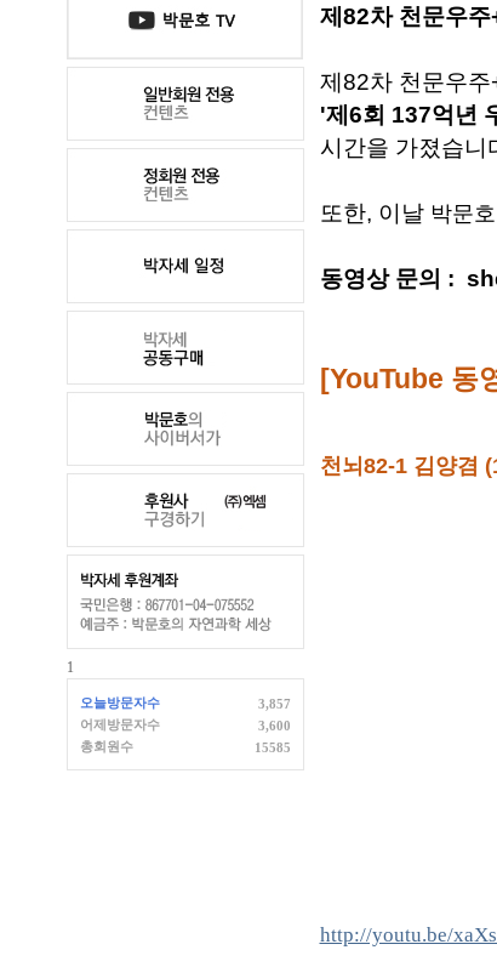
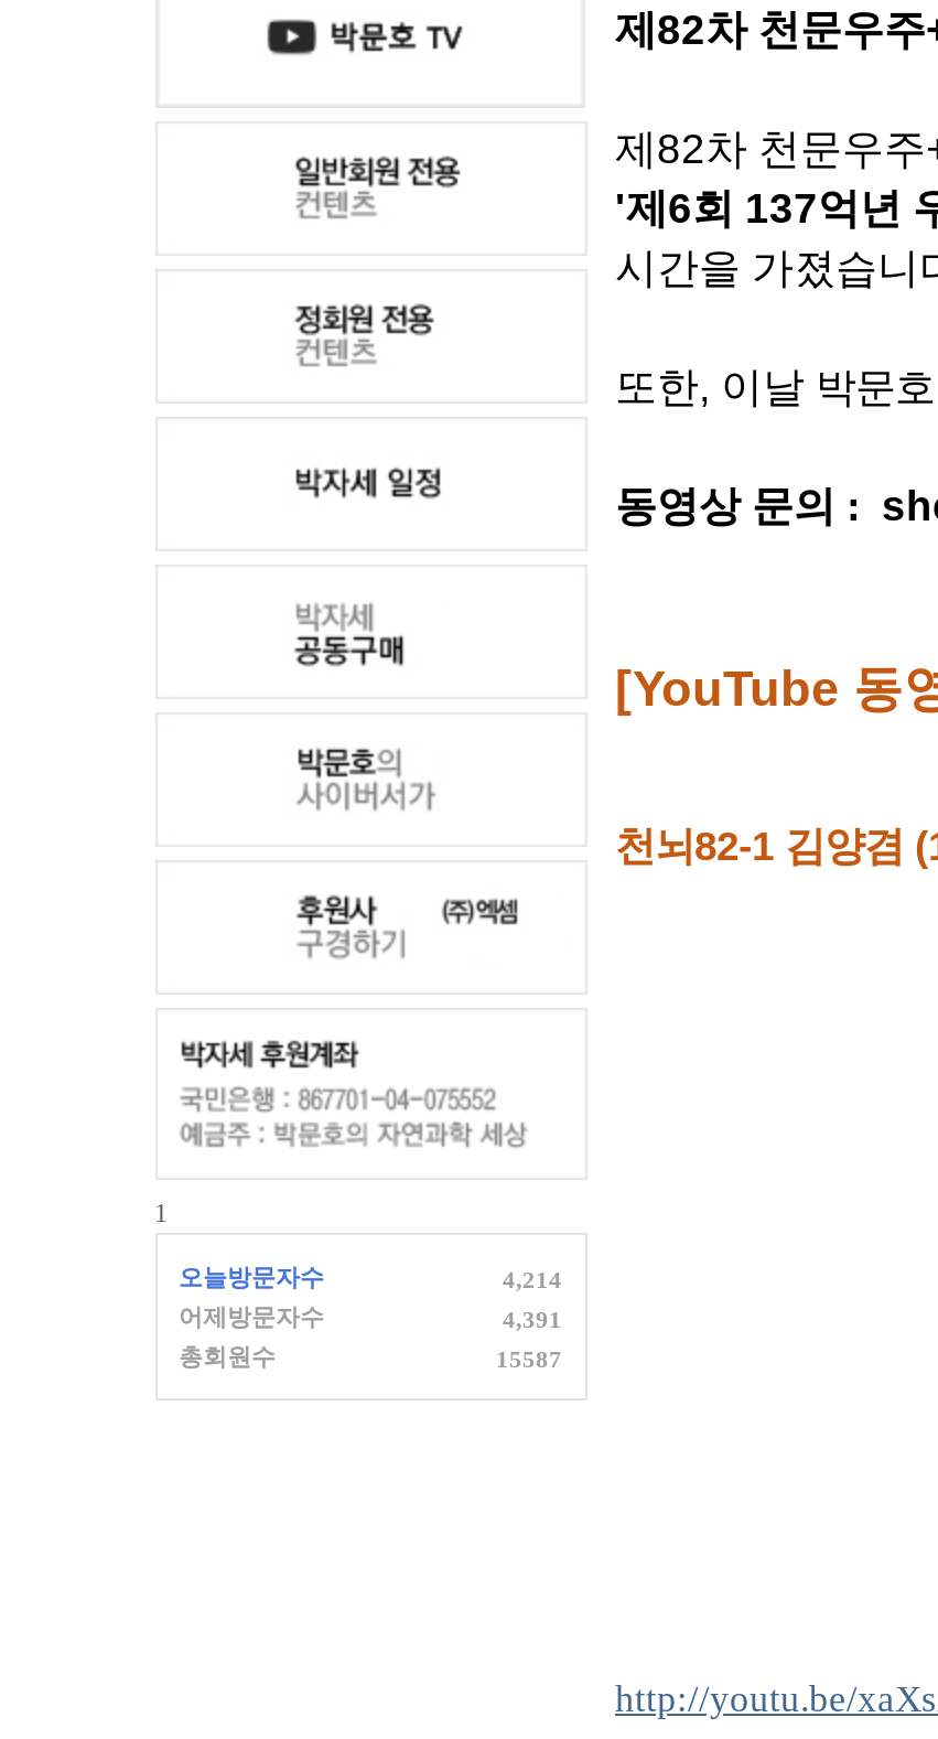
- 3,857
+ 4,214

- 3,600
+ 4,391

- 15585
+ 15587
